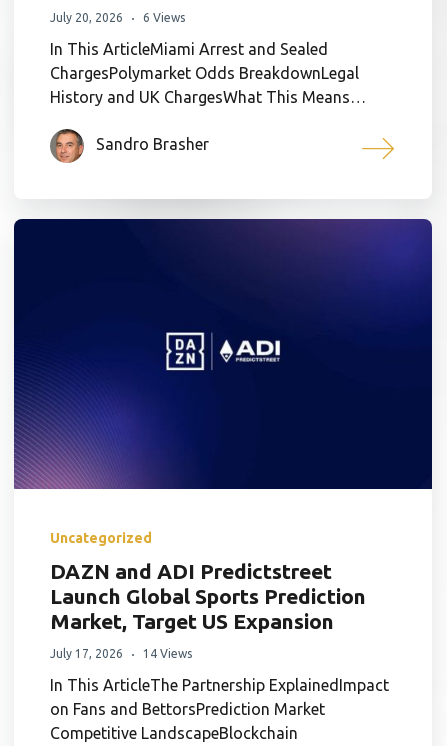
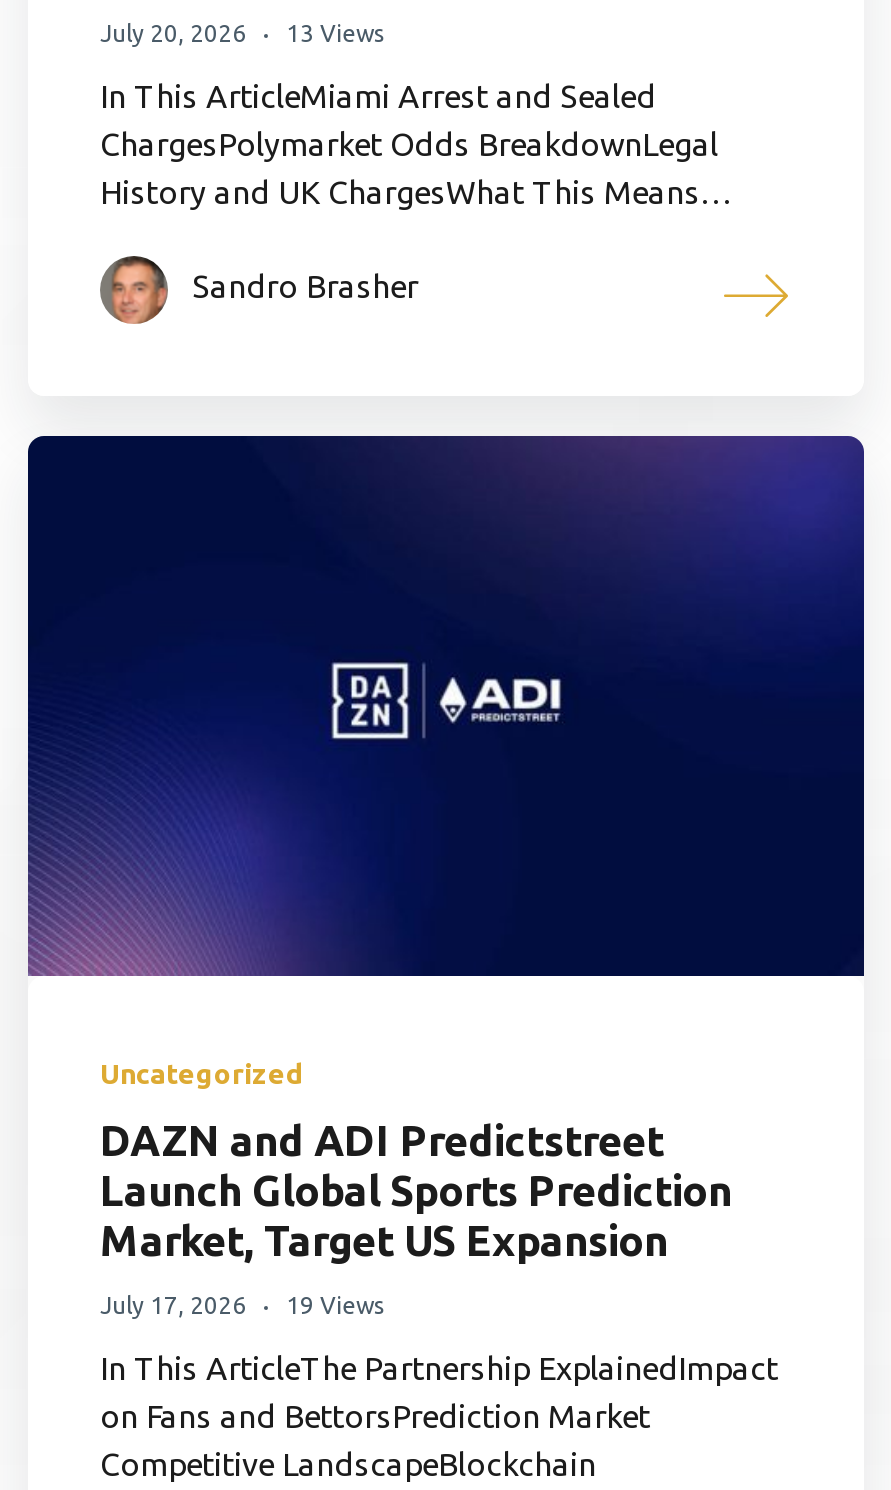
- July 20, 2026 6 Views
+ July 20, 2026 13 Views

- July 17, 2026 14 Views
+ July 17, 2026 19 Views
